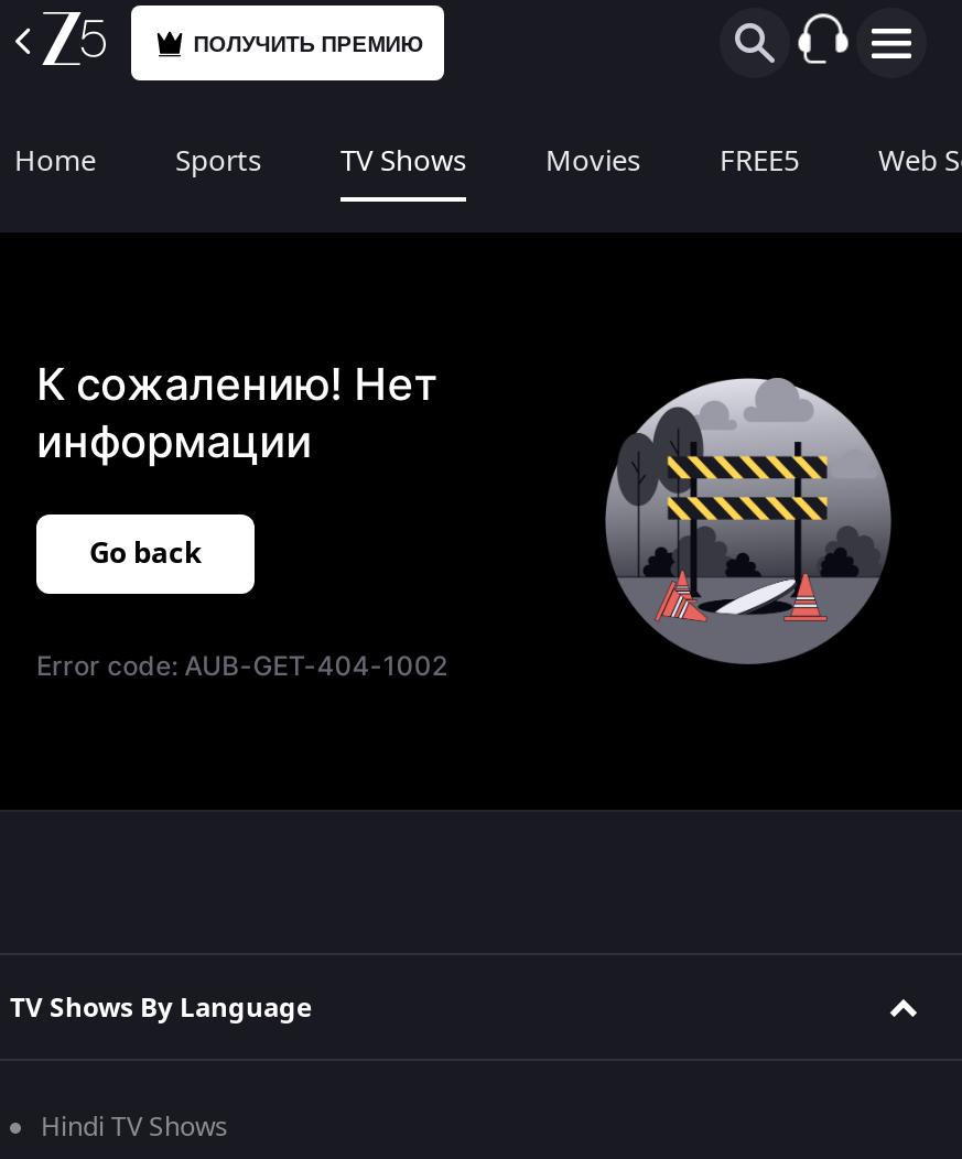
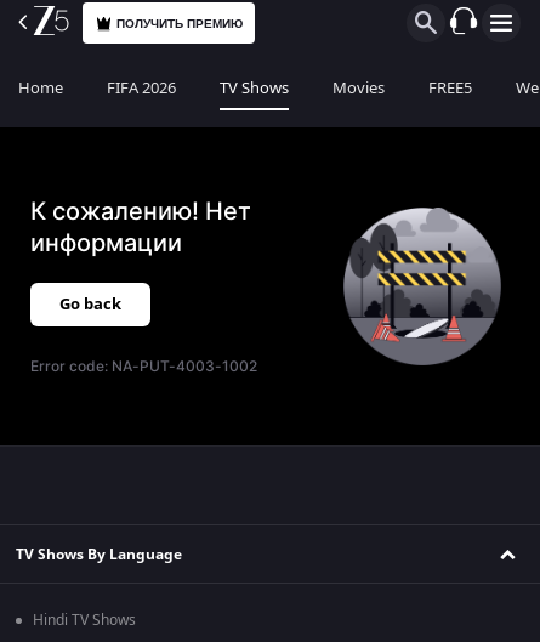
- Sports
+ FIFA 2026

- Error code: AUB-GET-404-1002
+ Error code: NA-PUT-4003-1002
